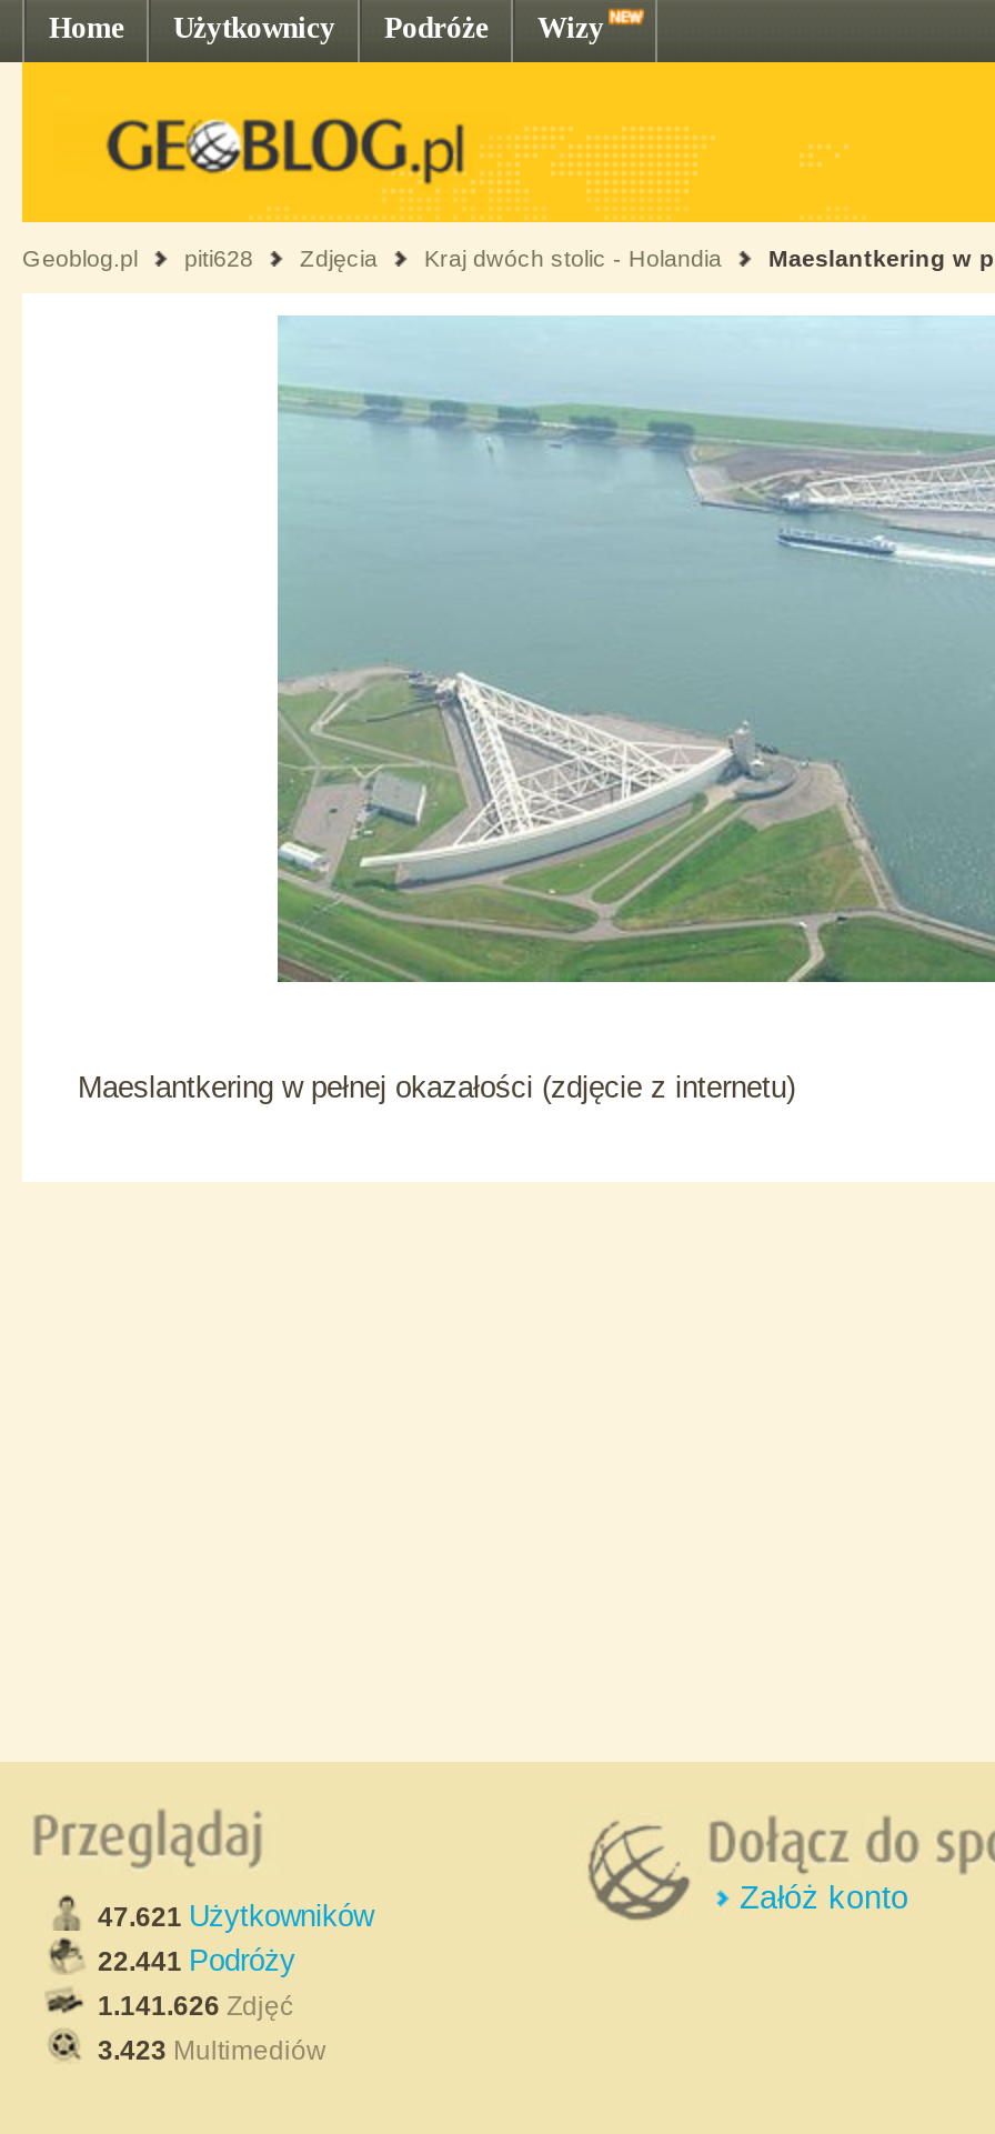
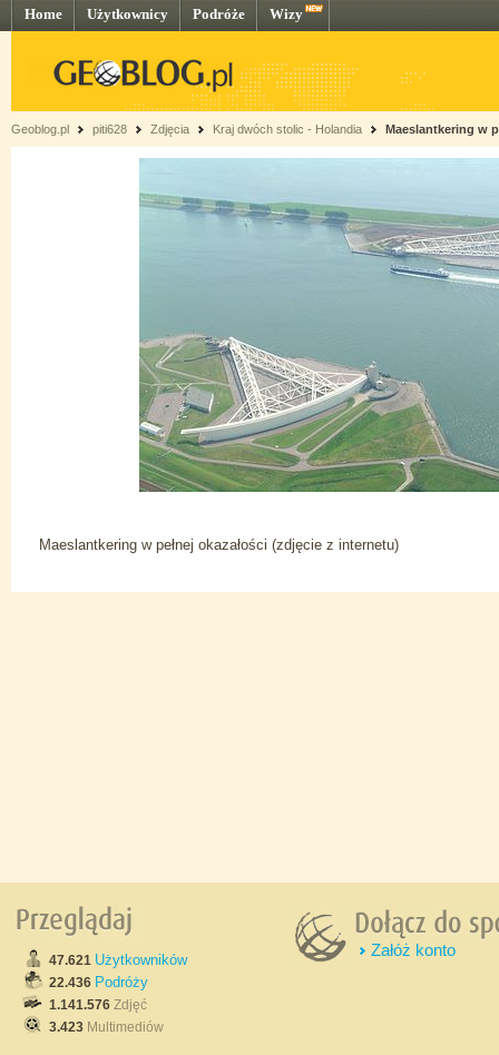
- 22.441 Podróży
+ 22.436 Podróży

- 1.141.626 Zdjęć
+ 1.141.576 Zdjęć
